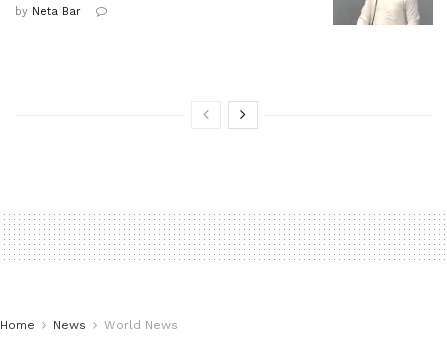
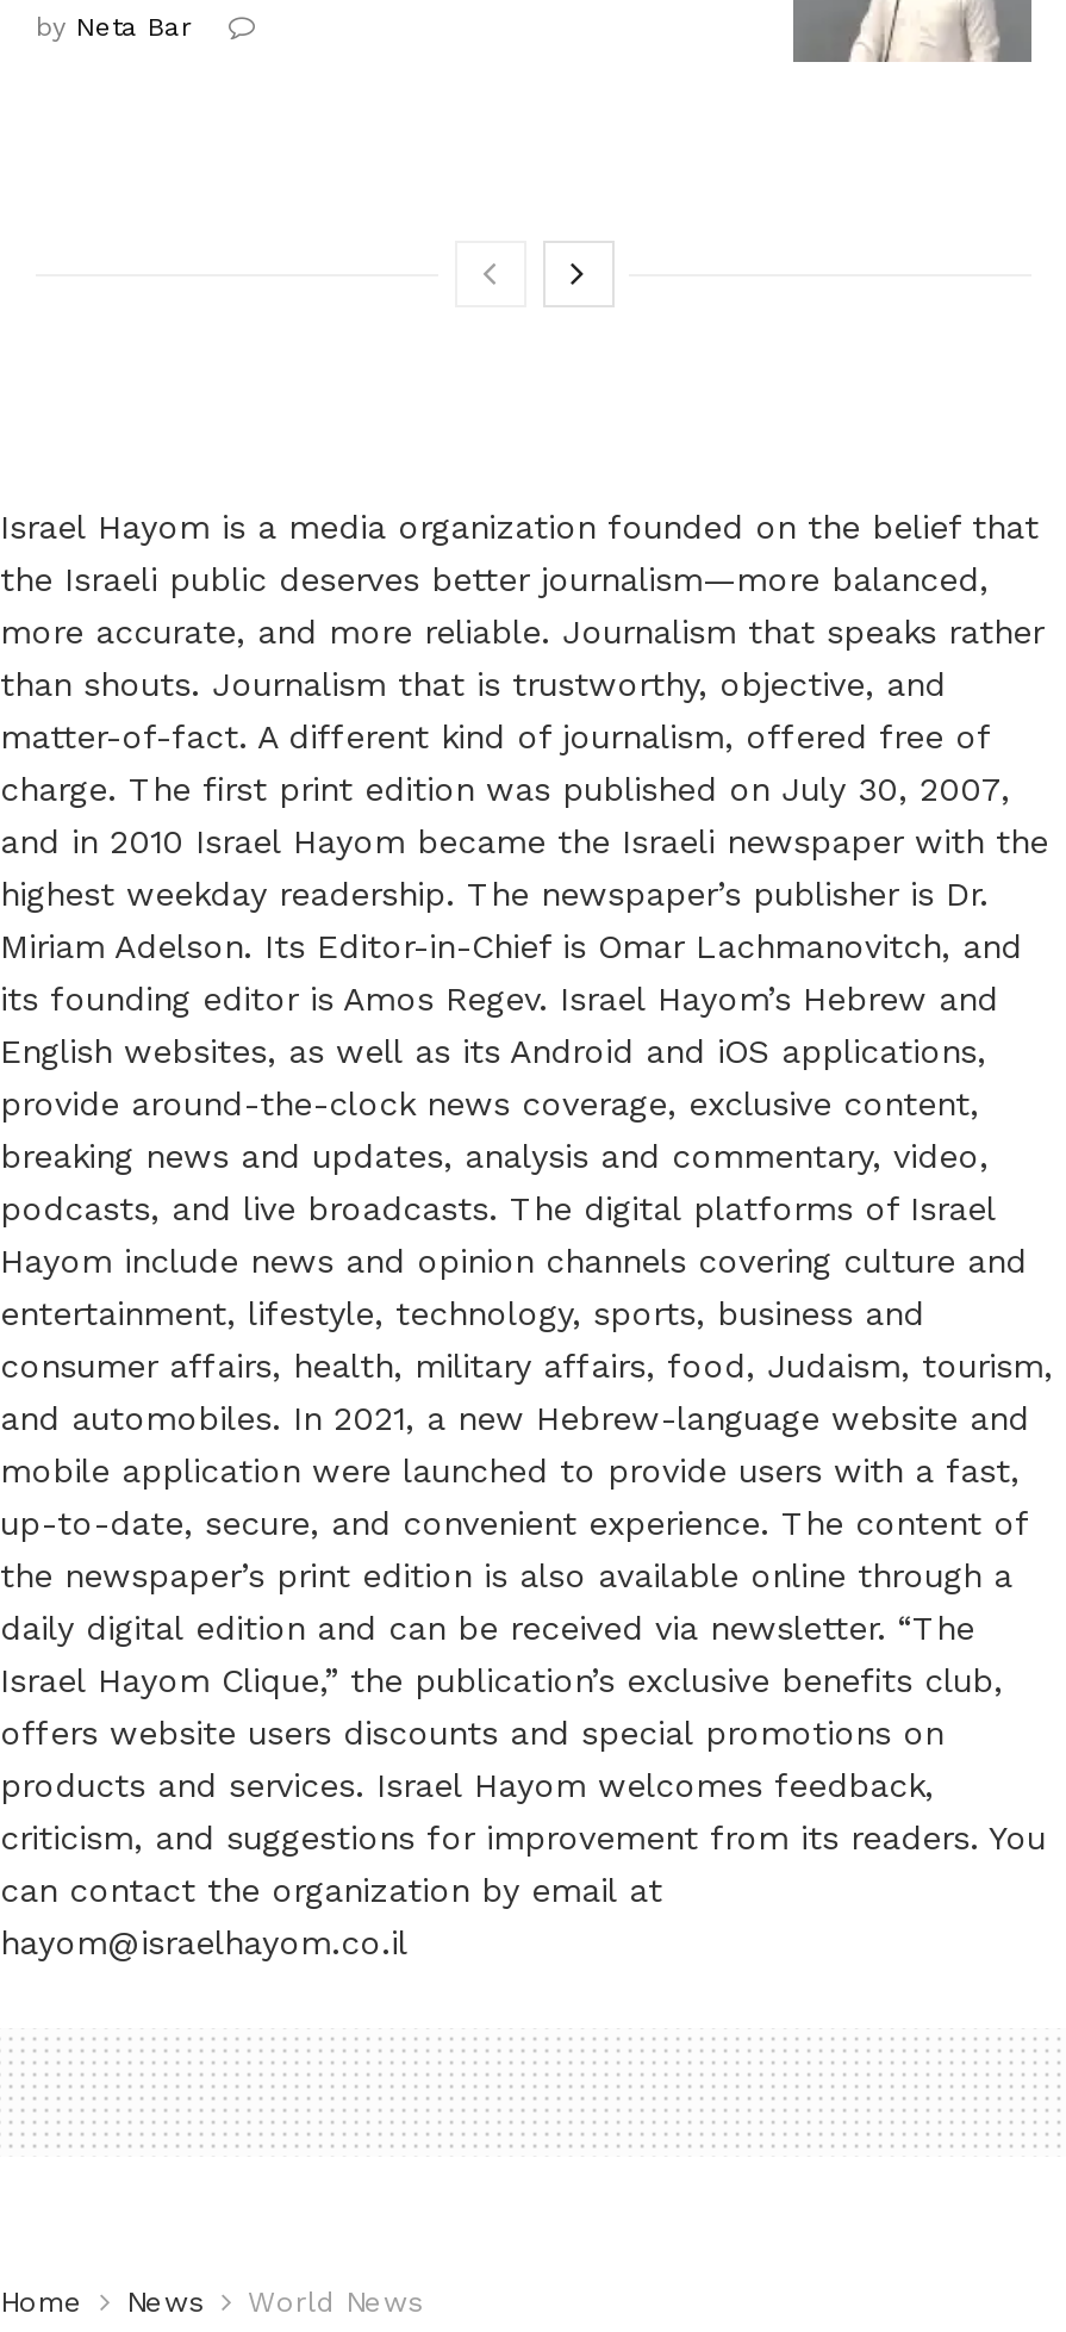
+ Israel Hayom is a media organization founded on the belief that
+ the Israeli public deserves better journalism—more balanced,
+ more accurate, and more reliable. Journalism that speaks rather
+ than shouts. Journalism that is trustworthy, objective, and
+ matter-of-fact. A different kind of journalism, offered free of
+ charge. The first print edition was published on July 30, 2007,
+ and in 2010 Israel Hayom became the Israeli newspaper with the
+ highest weekday readership. The newspaper’s publisher is Dr.
+ Miriam Adelson. Its Editor-in-Chief is Omar Lachmanovitch, and
+ its founding editor is Amos Regev. Israel Hayom’s Hebrew and
+ English websites, as well as its Android and iOS applications,
+ provide around-the-clock news coverage, exclusive content,
+ breaking news and updates, analysis and commentary, video,
+ podcasts, and live broadcasts. The digital platforms of Israel
+ Hayom include news and opinion channels covering culture and
+ entertainment, lifestyle, technology, sports, business and
+ consumer affairs, health, military affairs, food, Judaism, tourism,
+ and automobiles. In 2021, a new Hebrew-language website and
+ mobile application were launched to provide users with a fast,
+ up-to-date, secure, and convenient experience. The content of
+ the newspaper’s print edition is also available online through a
+ daily digital edition and can be received via newsletter. “The
+ Israel Hayom Clique,” the publication’s exclusive benefits club,
+ offers website users discounts and special promotions on
+ products and services. Israel Hayom welcomes feedback,
+ criticism, and suggestions for improvement from its readers. You
+ can contact the organization by email at
+ hayom@israelhayom.co.il
